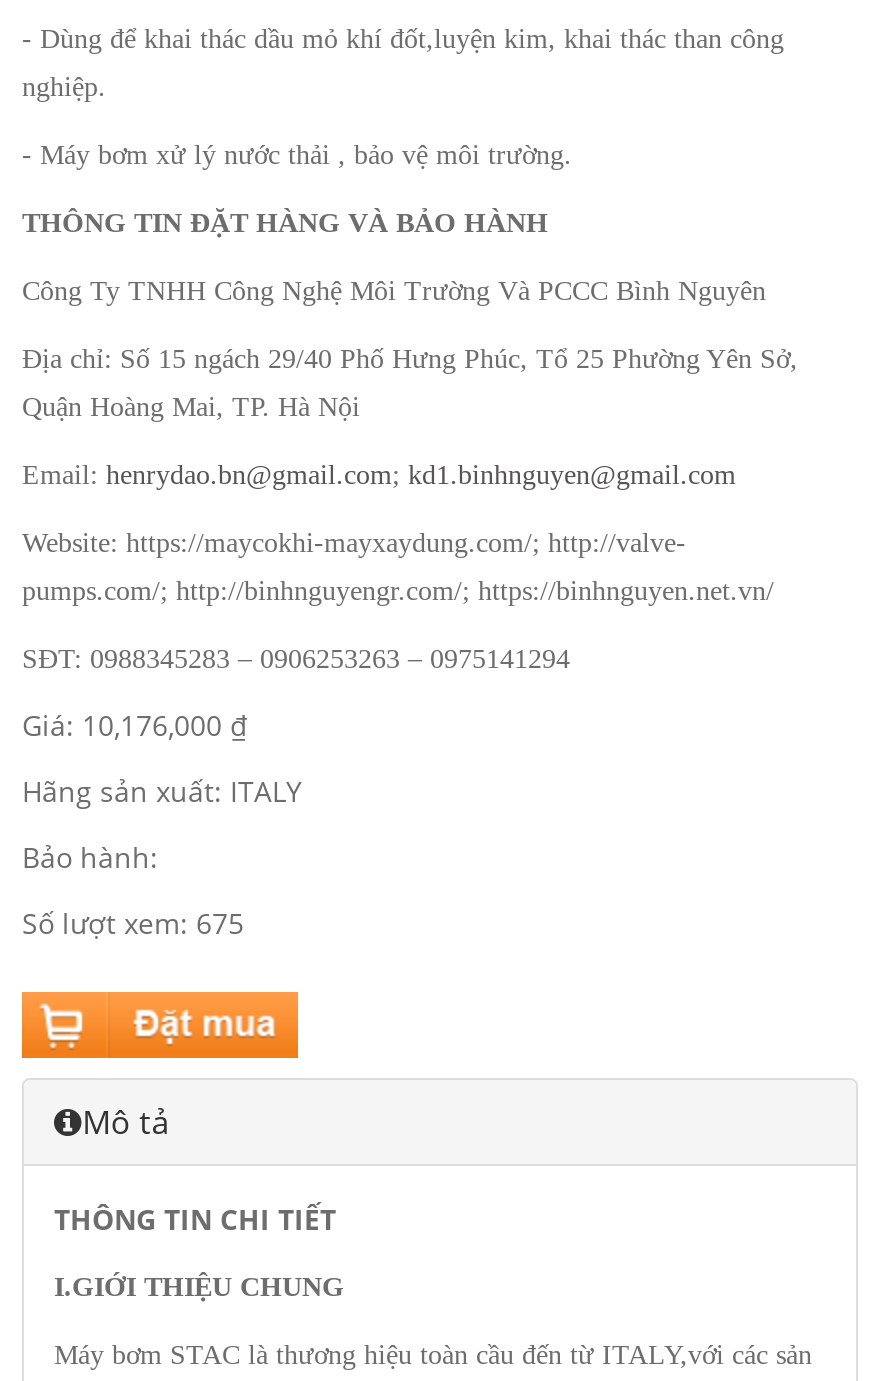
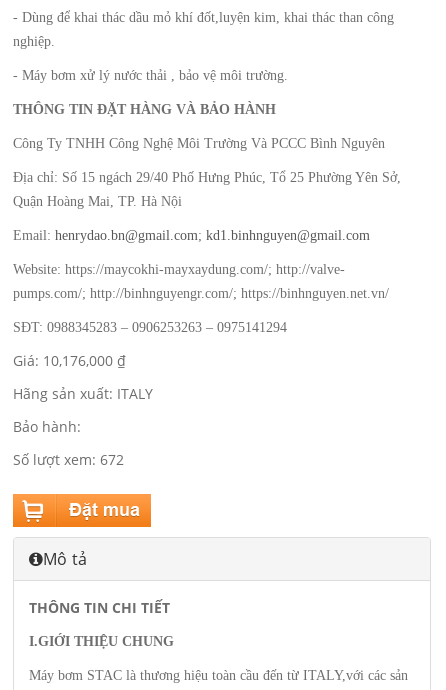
- Số lượt xem: 675
+ Số lượt xem: 672
